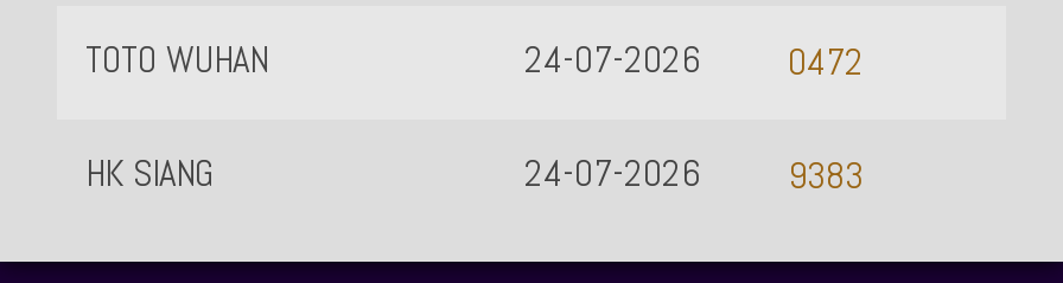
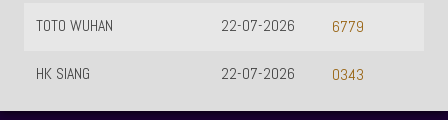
- 24-07-2026
+ 22-07-2026

- 0472
+ 6779

- 24-07-2026
+ 22-07-2026

- 9383
+ 0343
